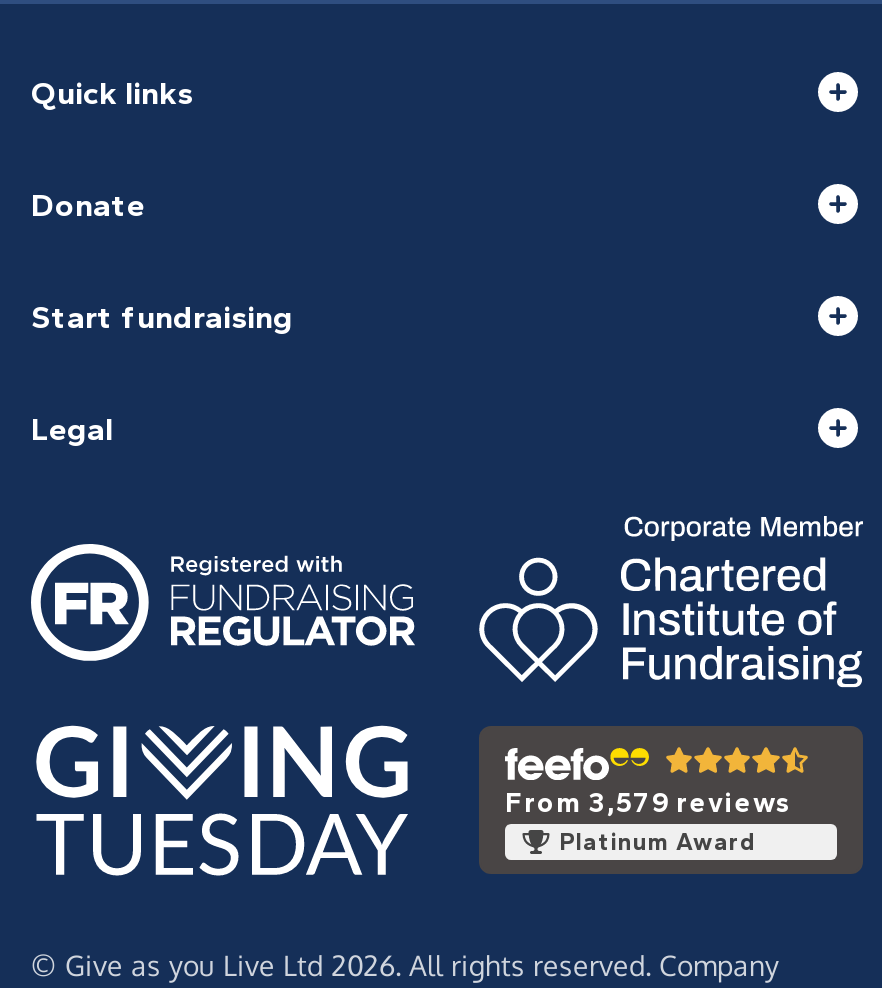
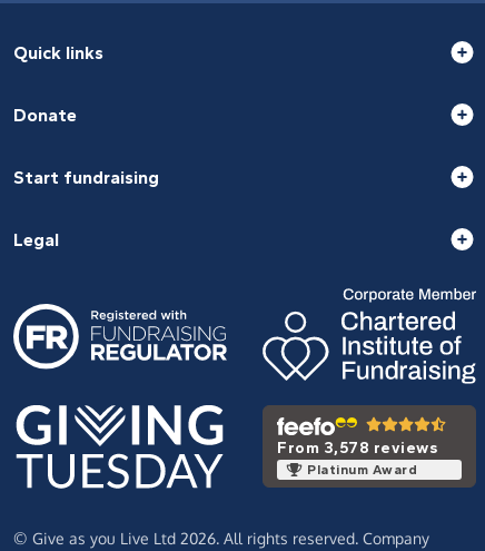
- From 3,579 reviews
+ From 3,578 reviews
